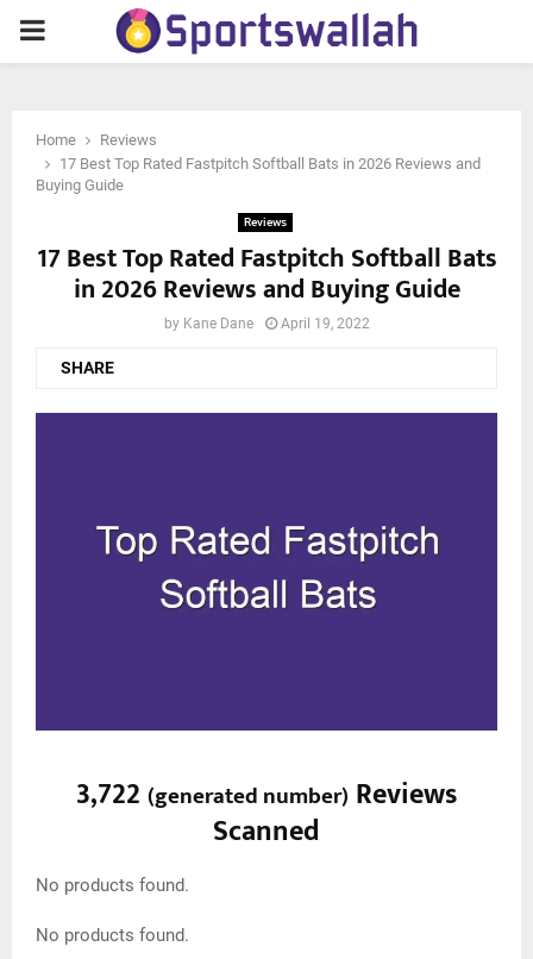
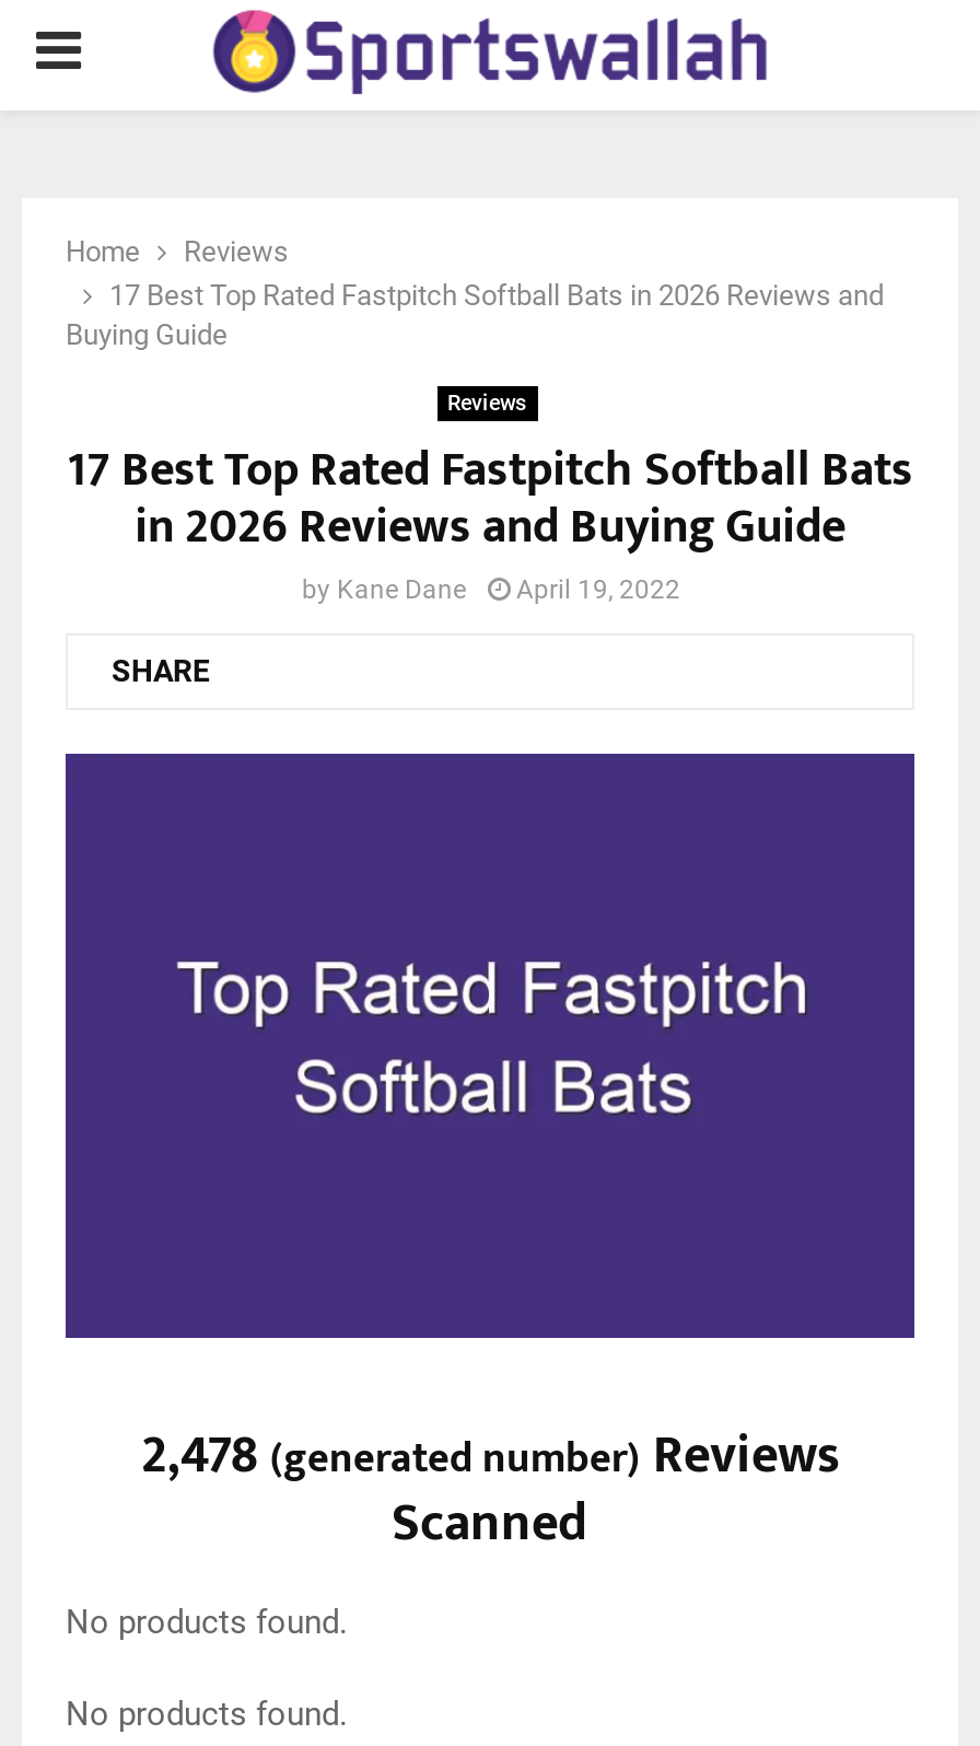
- 3,722(generated number) Reviews
+ 2,478(generated number) Reviews
